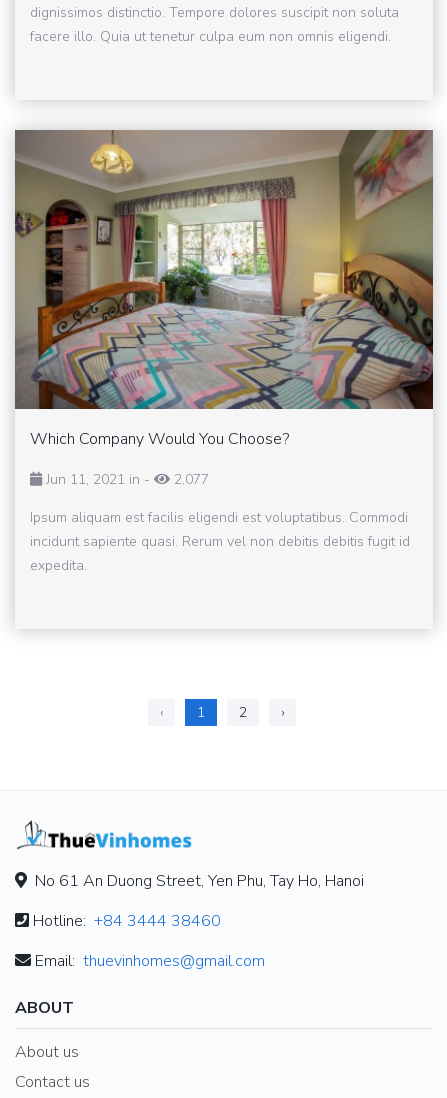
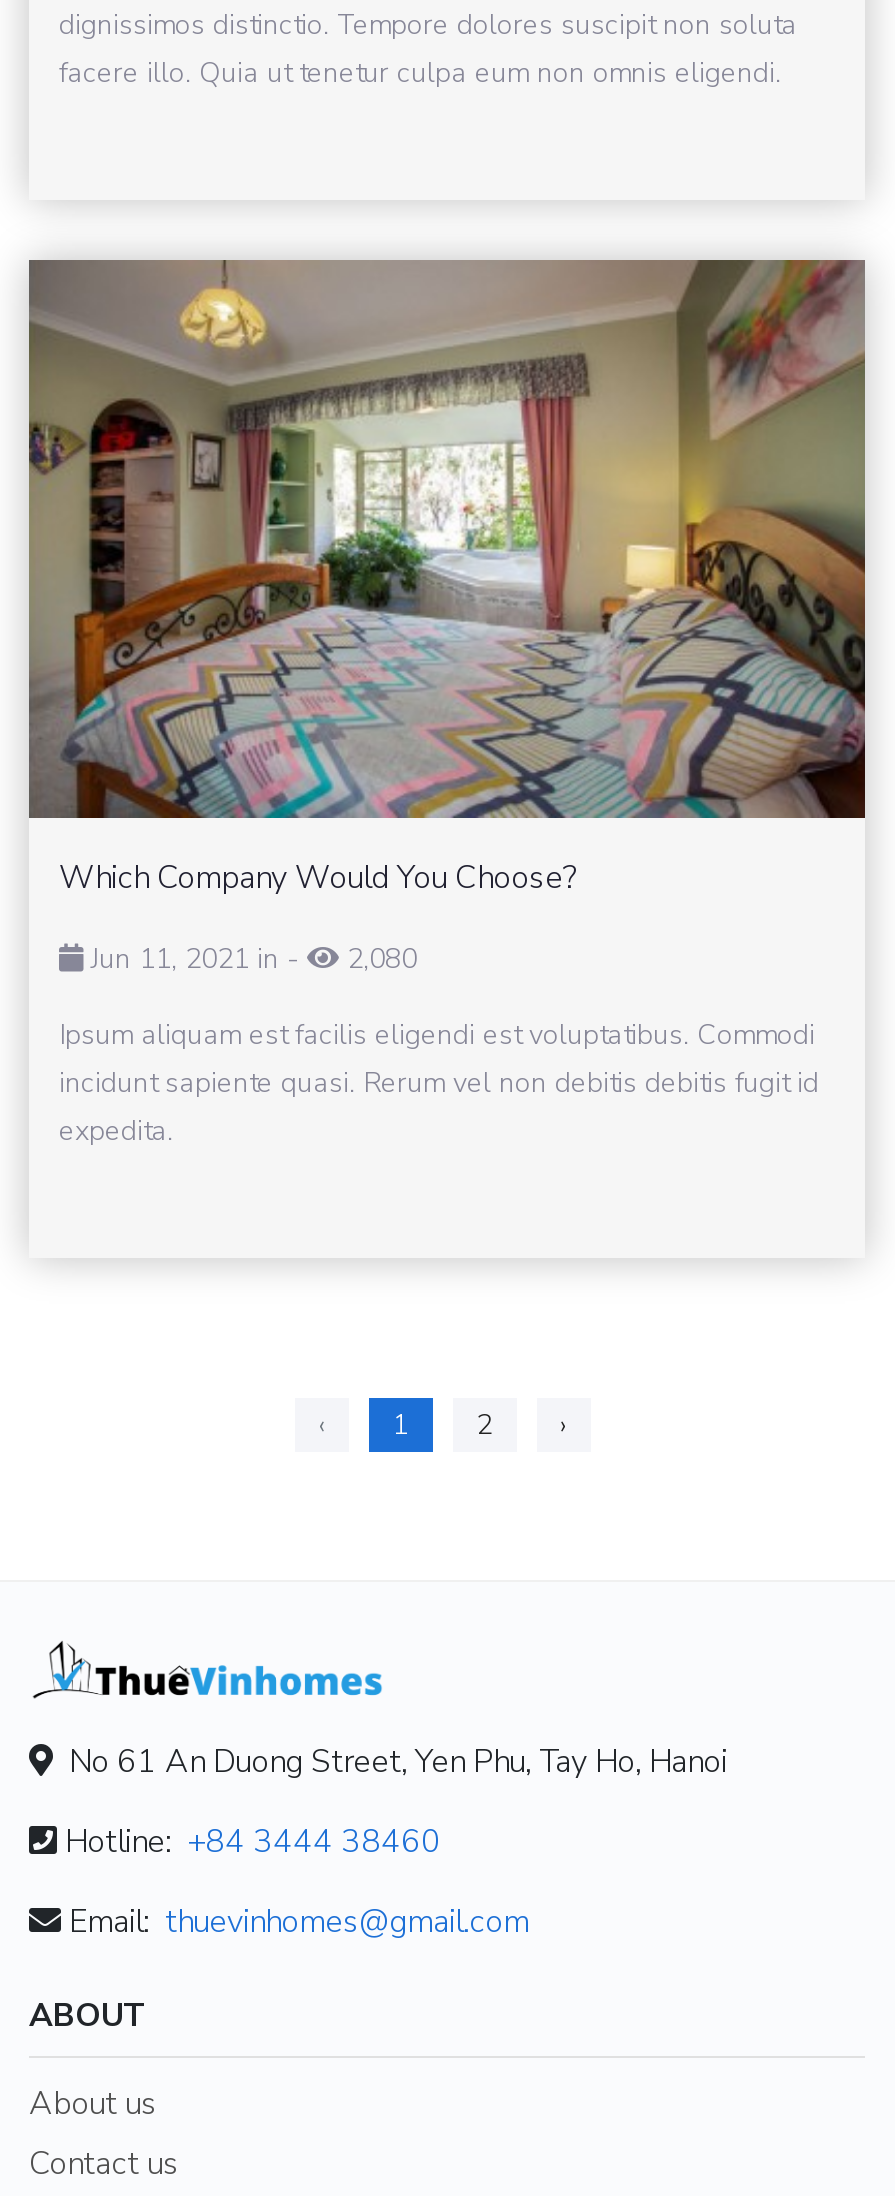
- Jun 11, 2021 in - 2,077
+ Jun 11, 2021 in - 2,080
